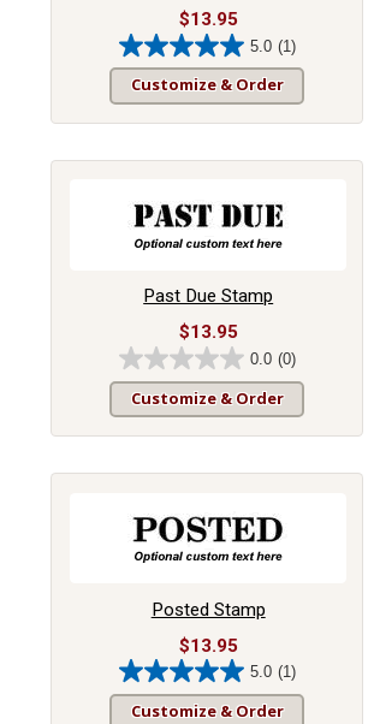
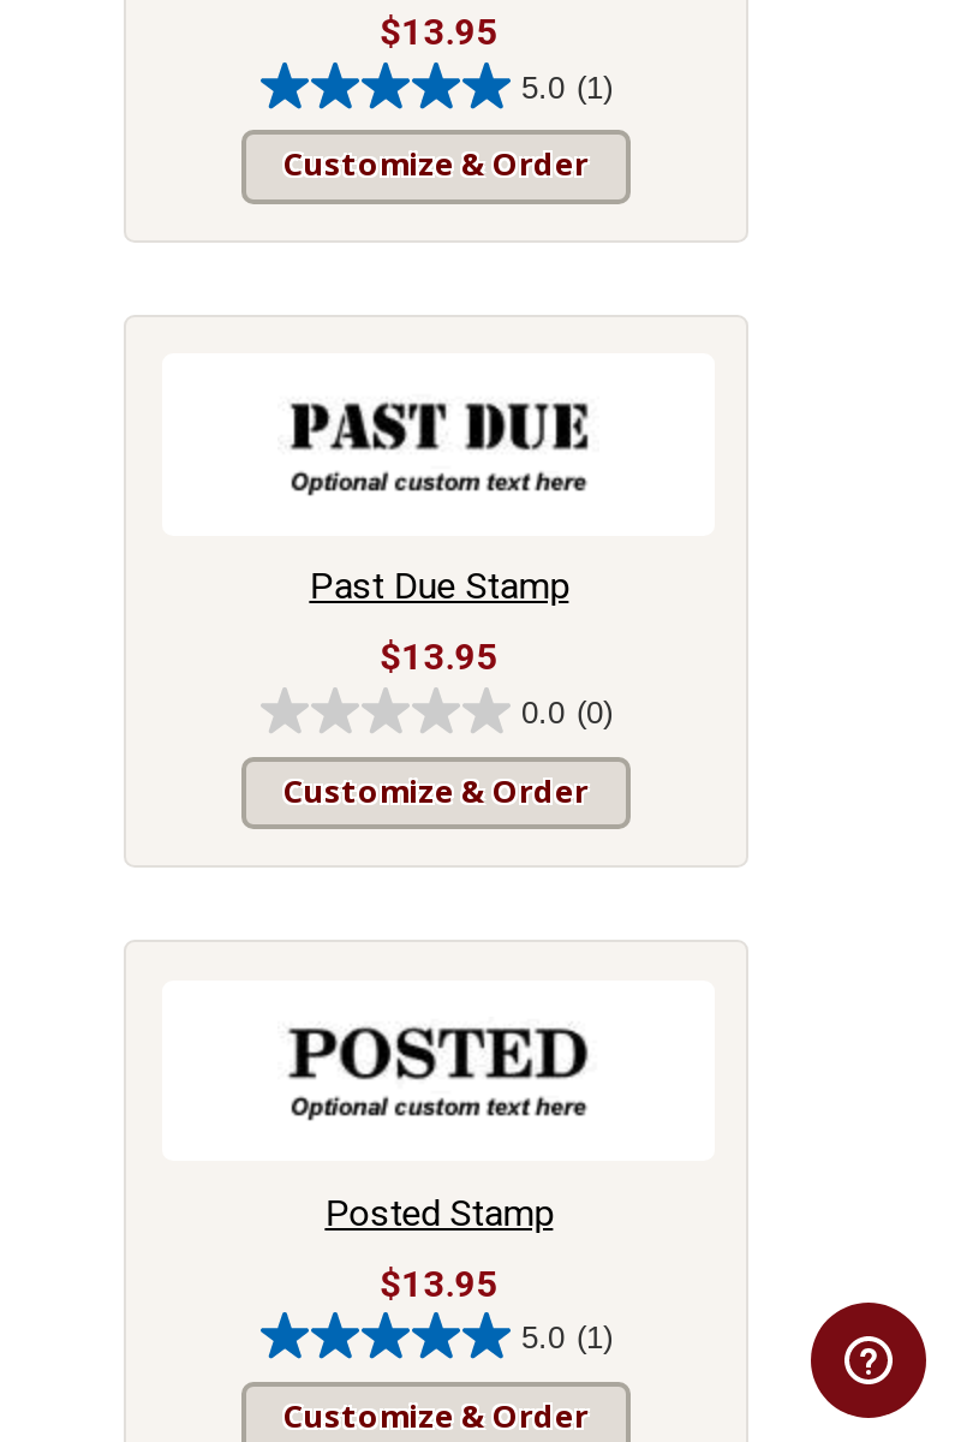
+ [image]
